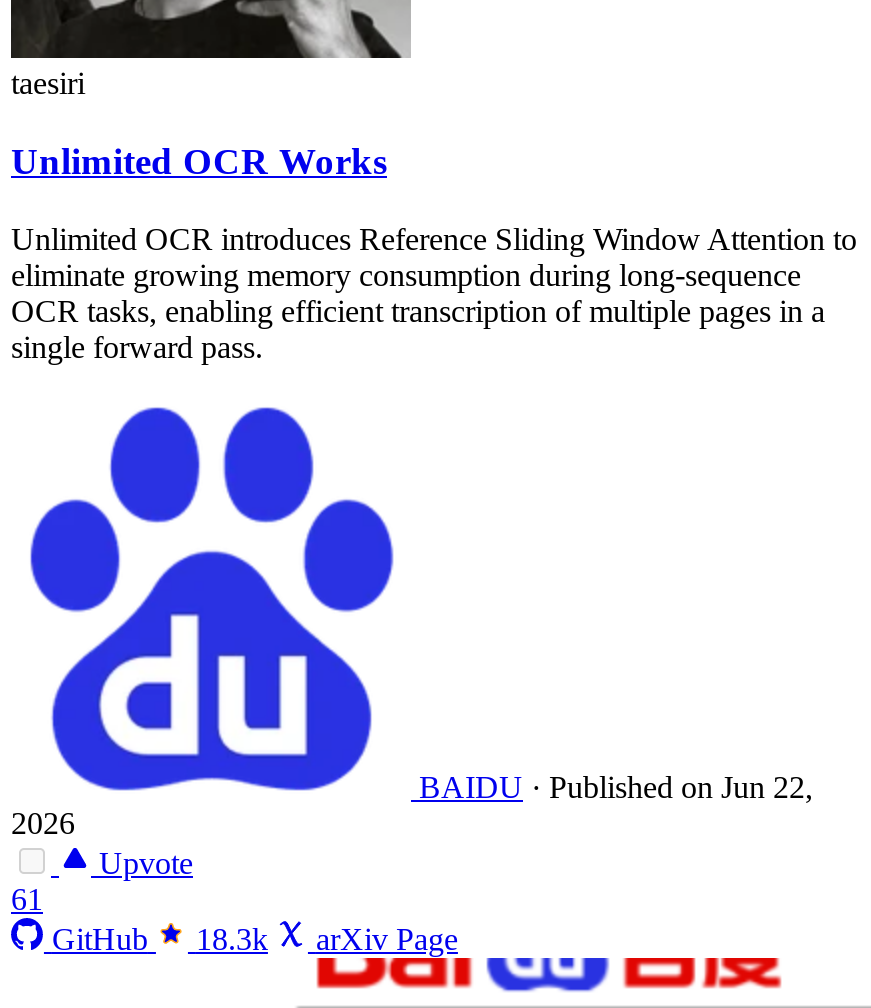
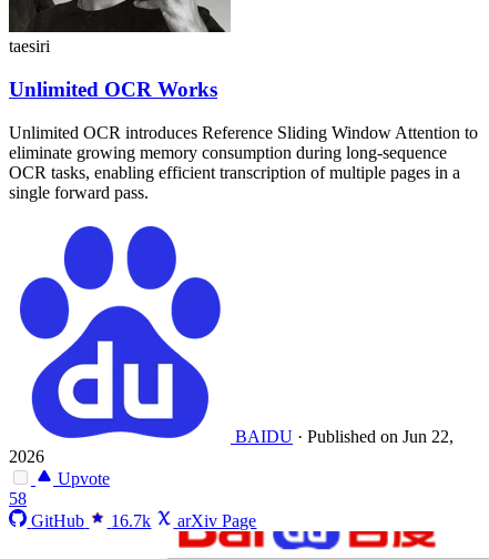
- 61
+ 58

- GitHub 18.3k arXiv Page
+ GitHub 16.7k arXiv Page
